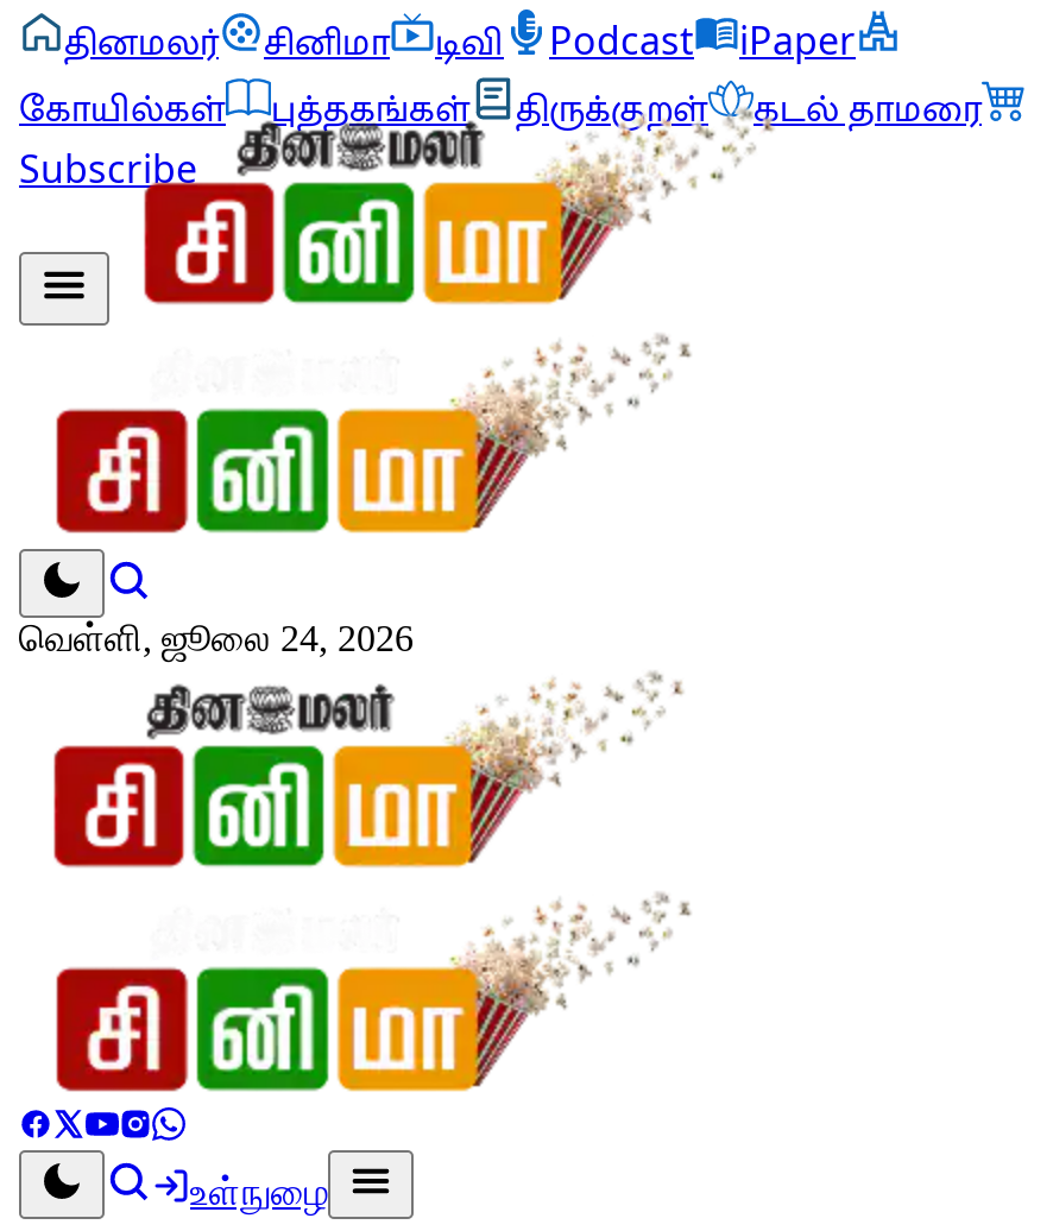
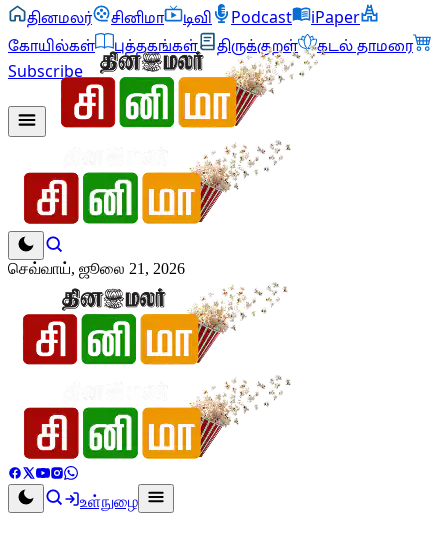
- வெள்ளி, ஜூலை 24, 2026
+ செவ்வாய், ஜூலை 21, 2026
